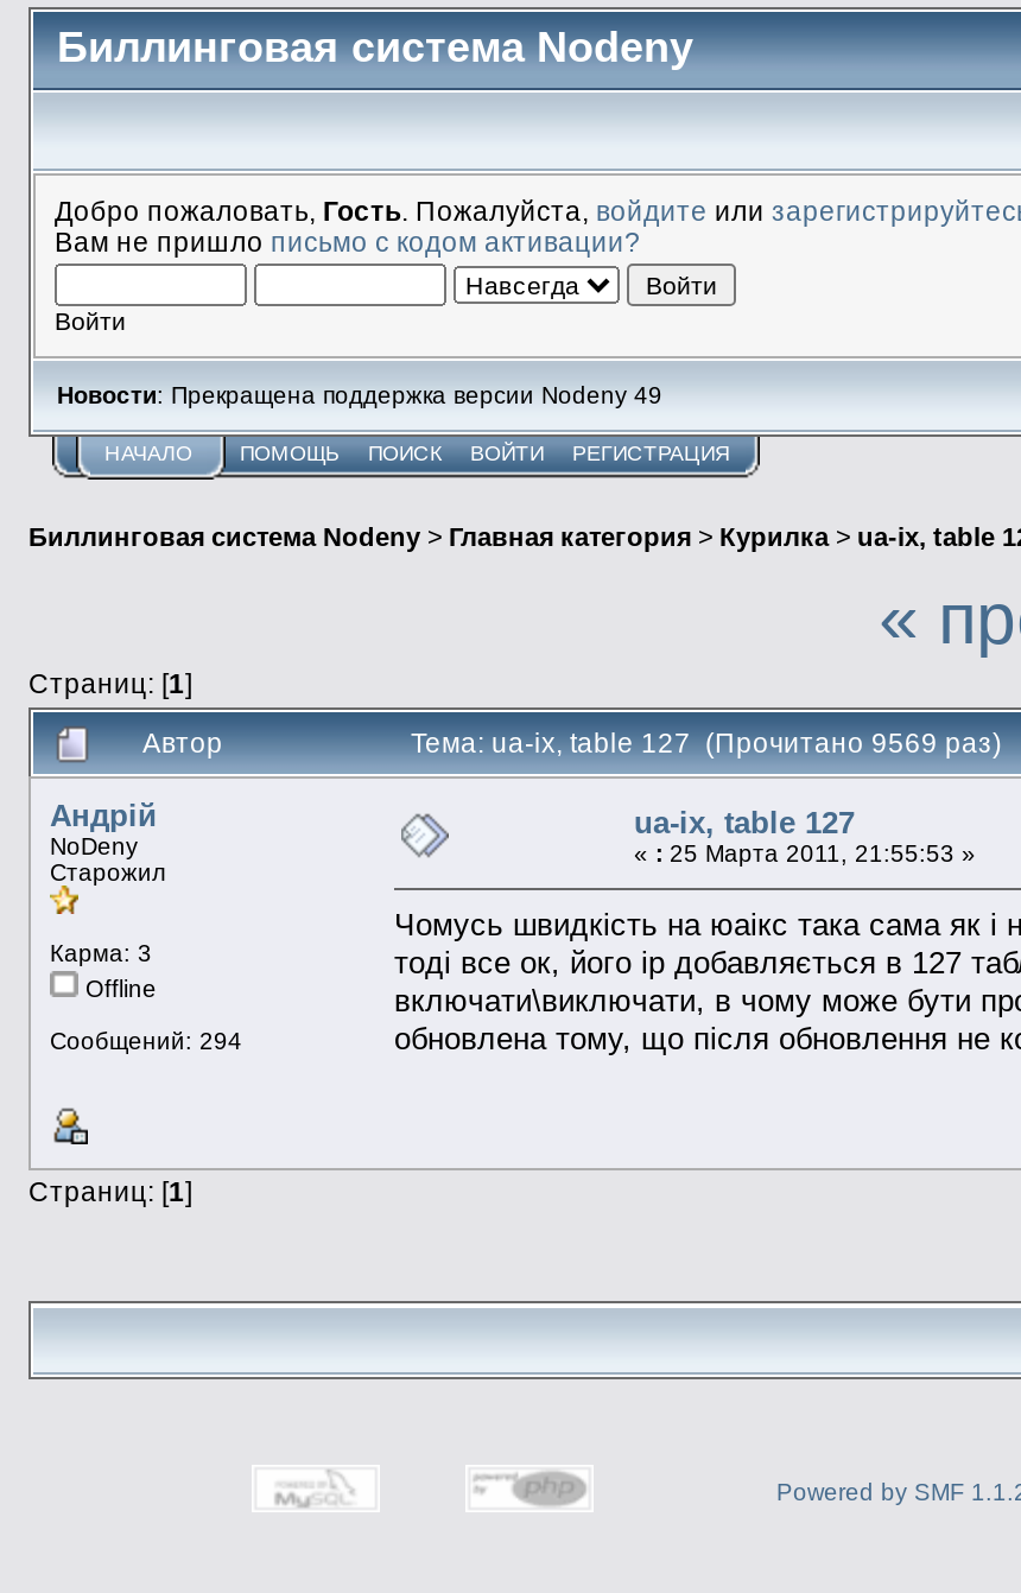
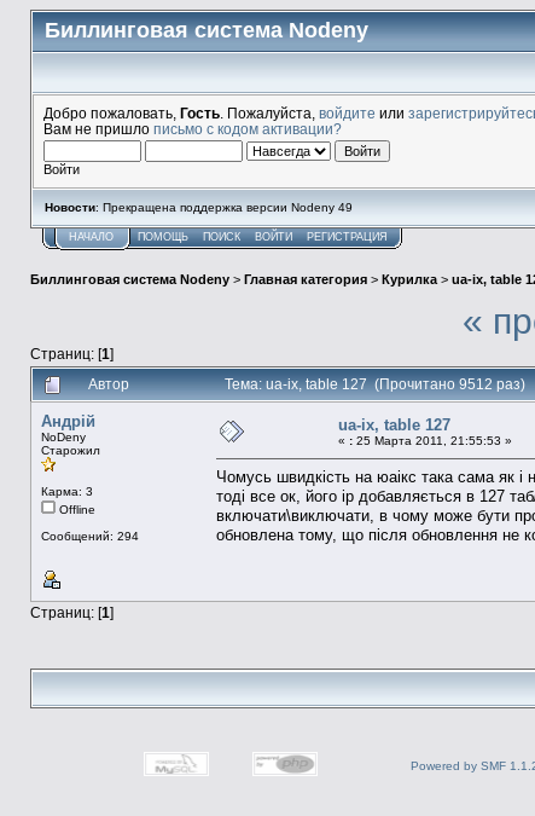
- Тема: ua-ix, table 127 (Прочитано 9569 раз)
+ Тема: ua-ix, table 127 (Прочитано 9512 раз)
